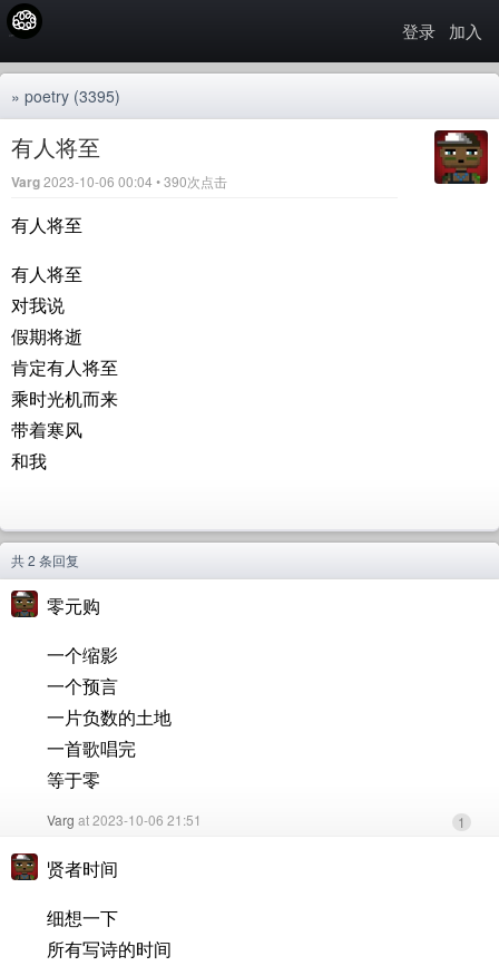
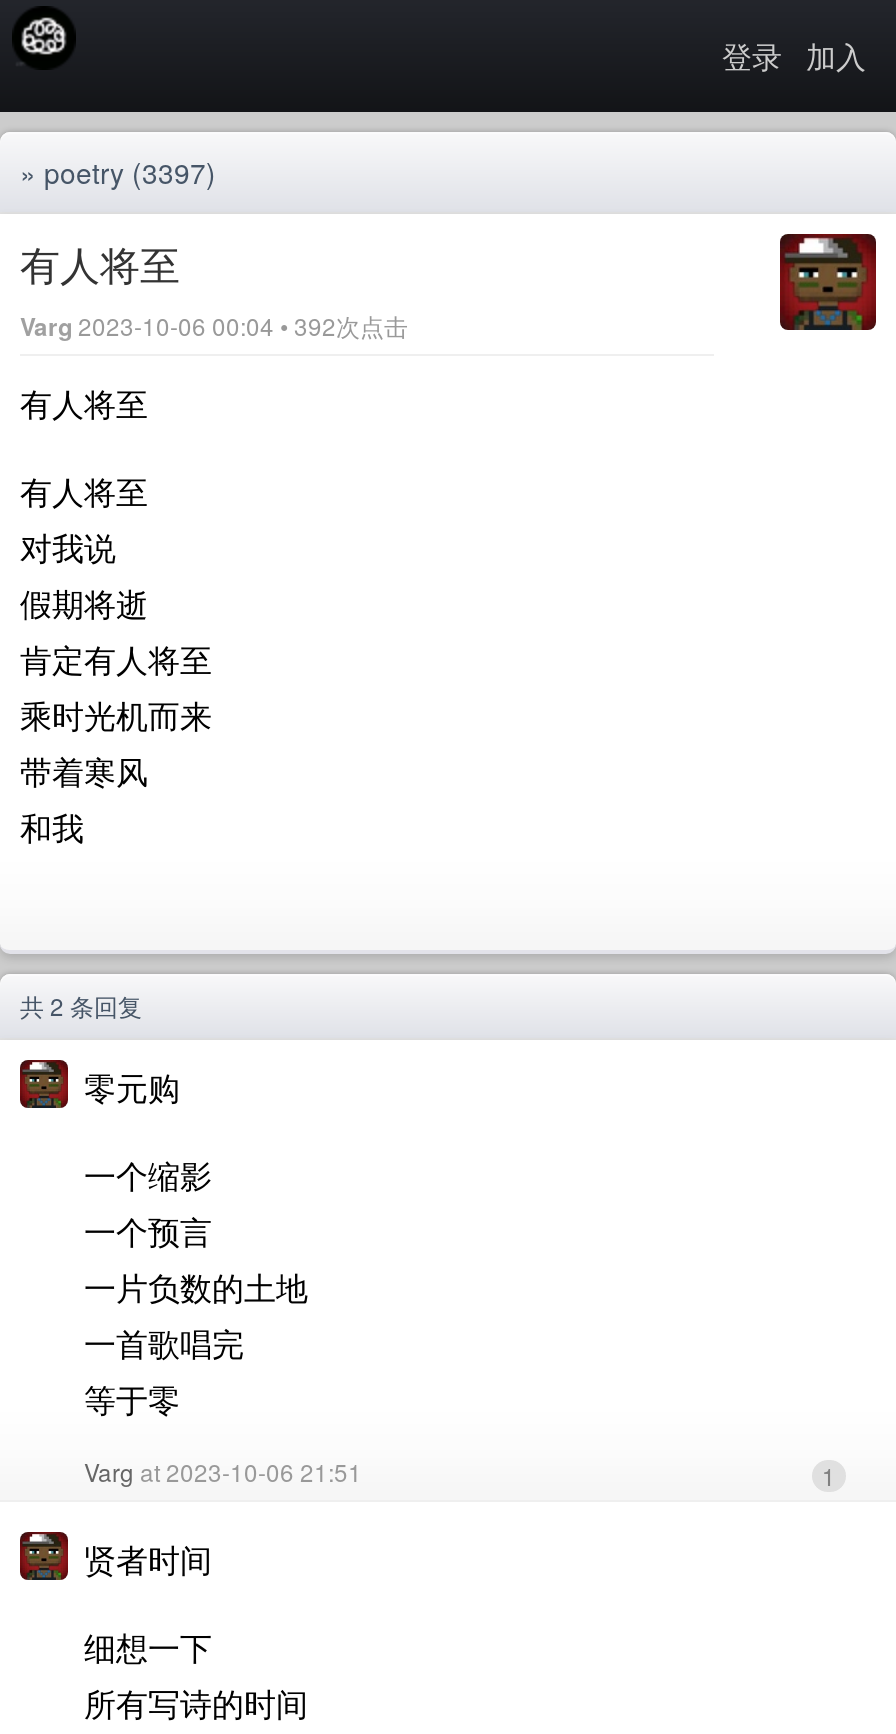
- » poetry (3395)
+ » poetry (3397)

- Varg 2023-10-06 00:04 • 390次点击
+ Varg 2023-10-06 00:04 • 392次点击
